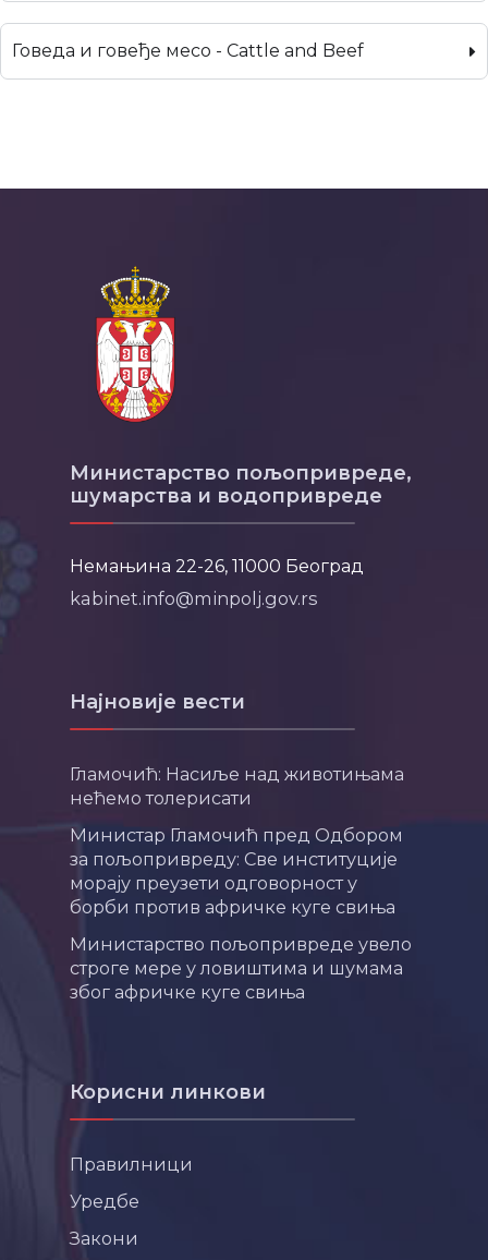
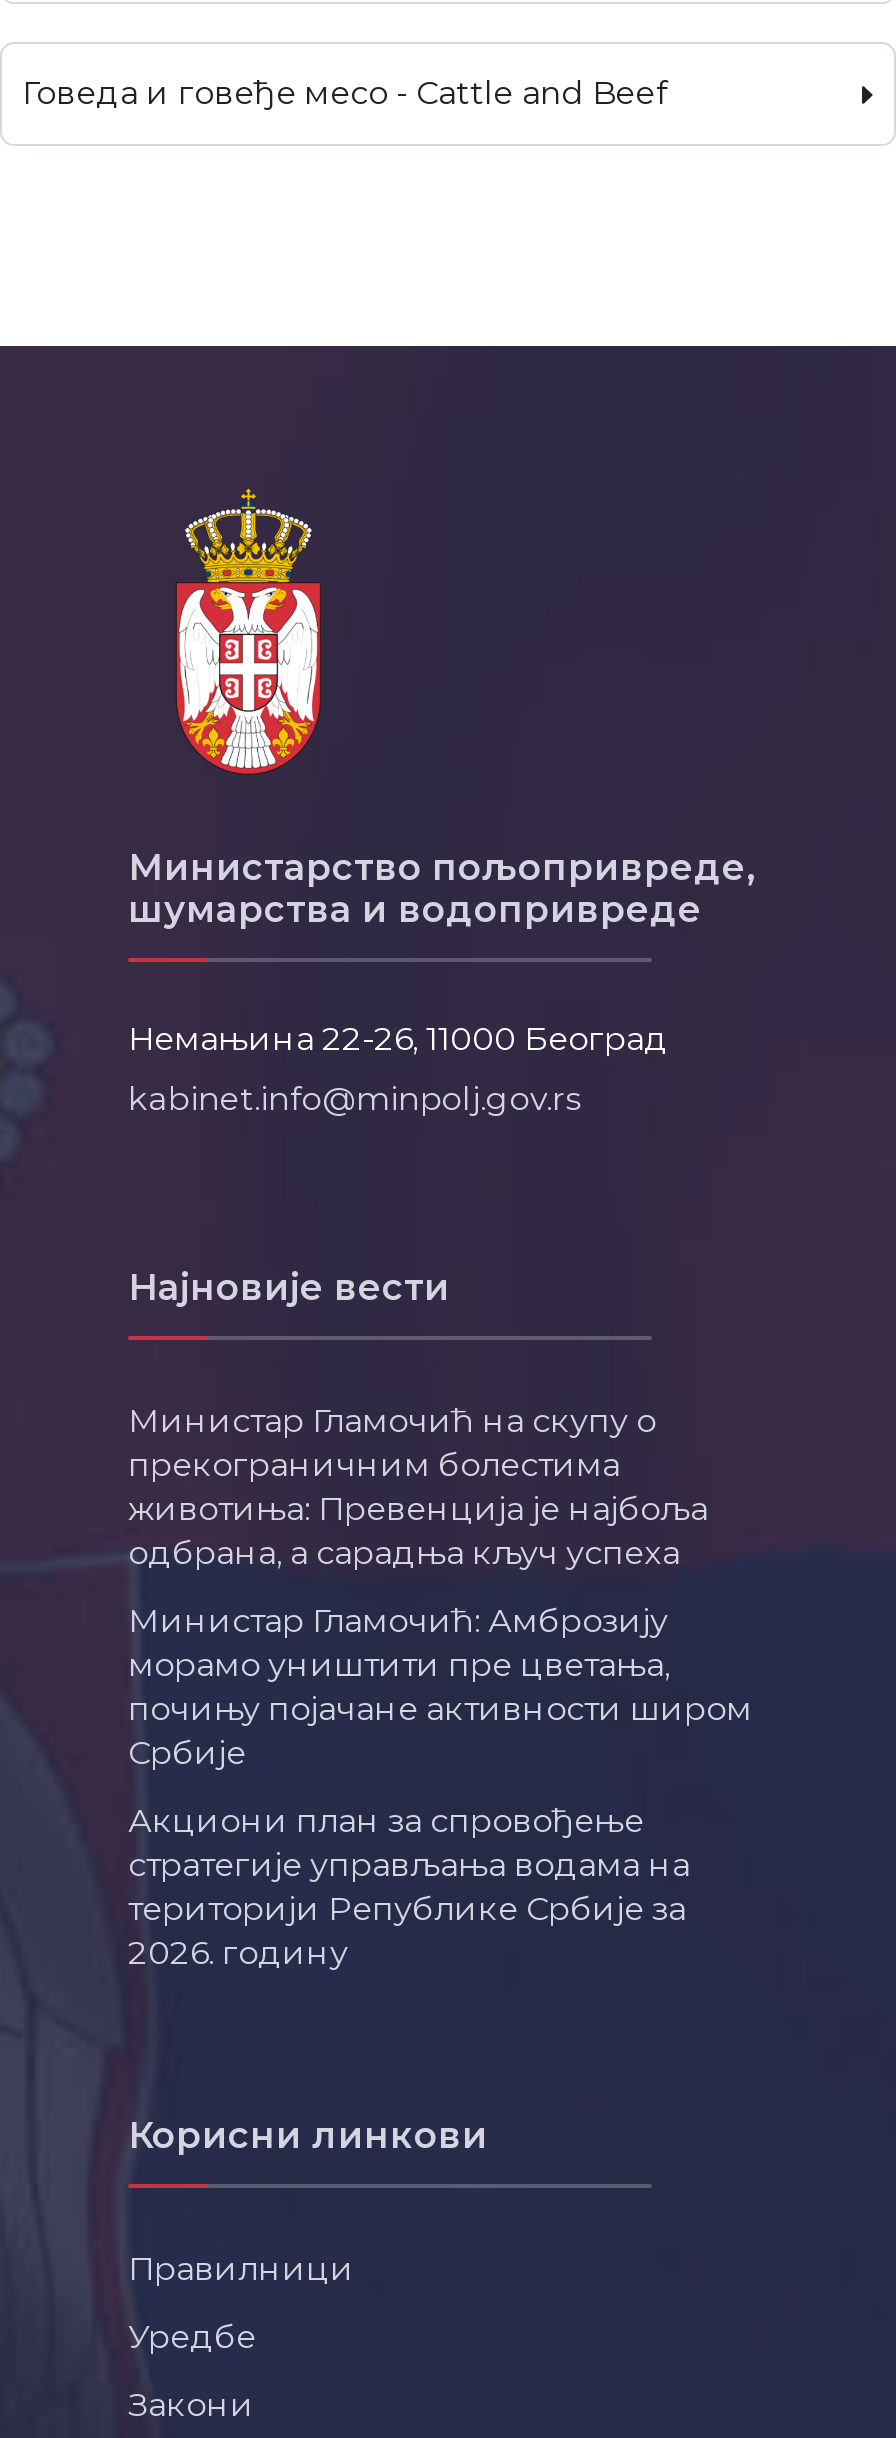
- Гламочић: Насиље над животињама
- нећемо толерисати
+ Министар Гламочић на скупу о
+ прекограничним болестима
+ животиња: Превенција је најбоља
+ одбрана, а сарадња кључ успеха

- Министар Гламочић пред Одбором
- за пољопривреду: Све институције
- морају преузети одговорност у
- борби против афричке куге свиња
+ Министар Гламочић: Амброзију
+ морамо уништити пре цветања,
+ почињу појачане активности широм
+ Србије

- Министарство пољопривреде увело
- строге мере у ловиштима и шумама
- због афричке куге свиња
+ Акциони план за спровођење
+ стратегије управљања водама на
+ територији Републике Србије за
+ 2026. годину
